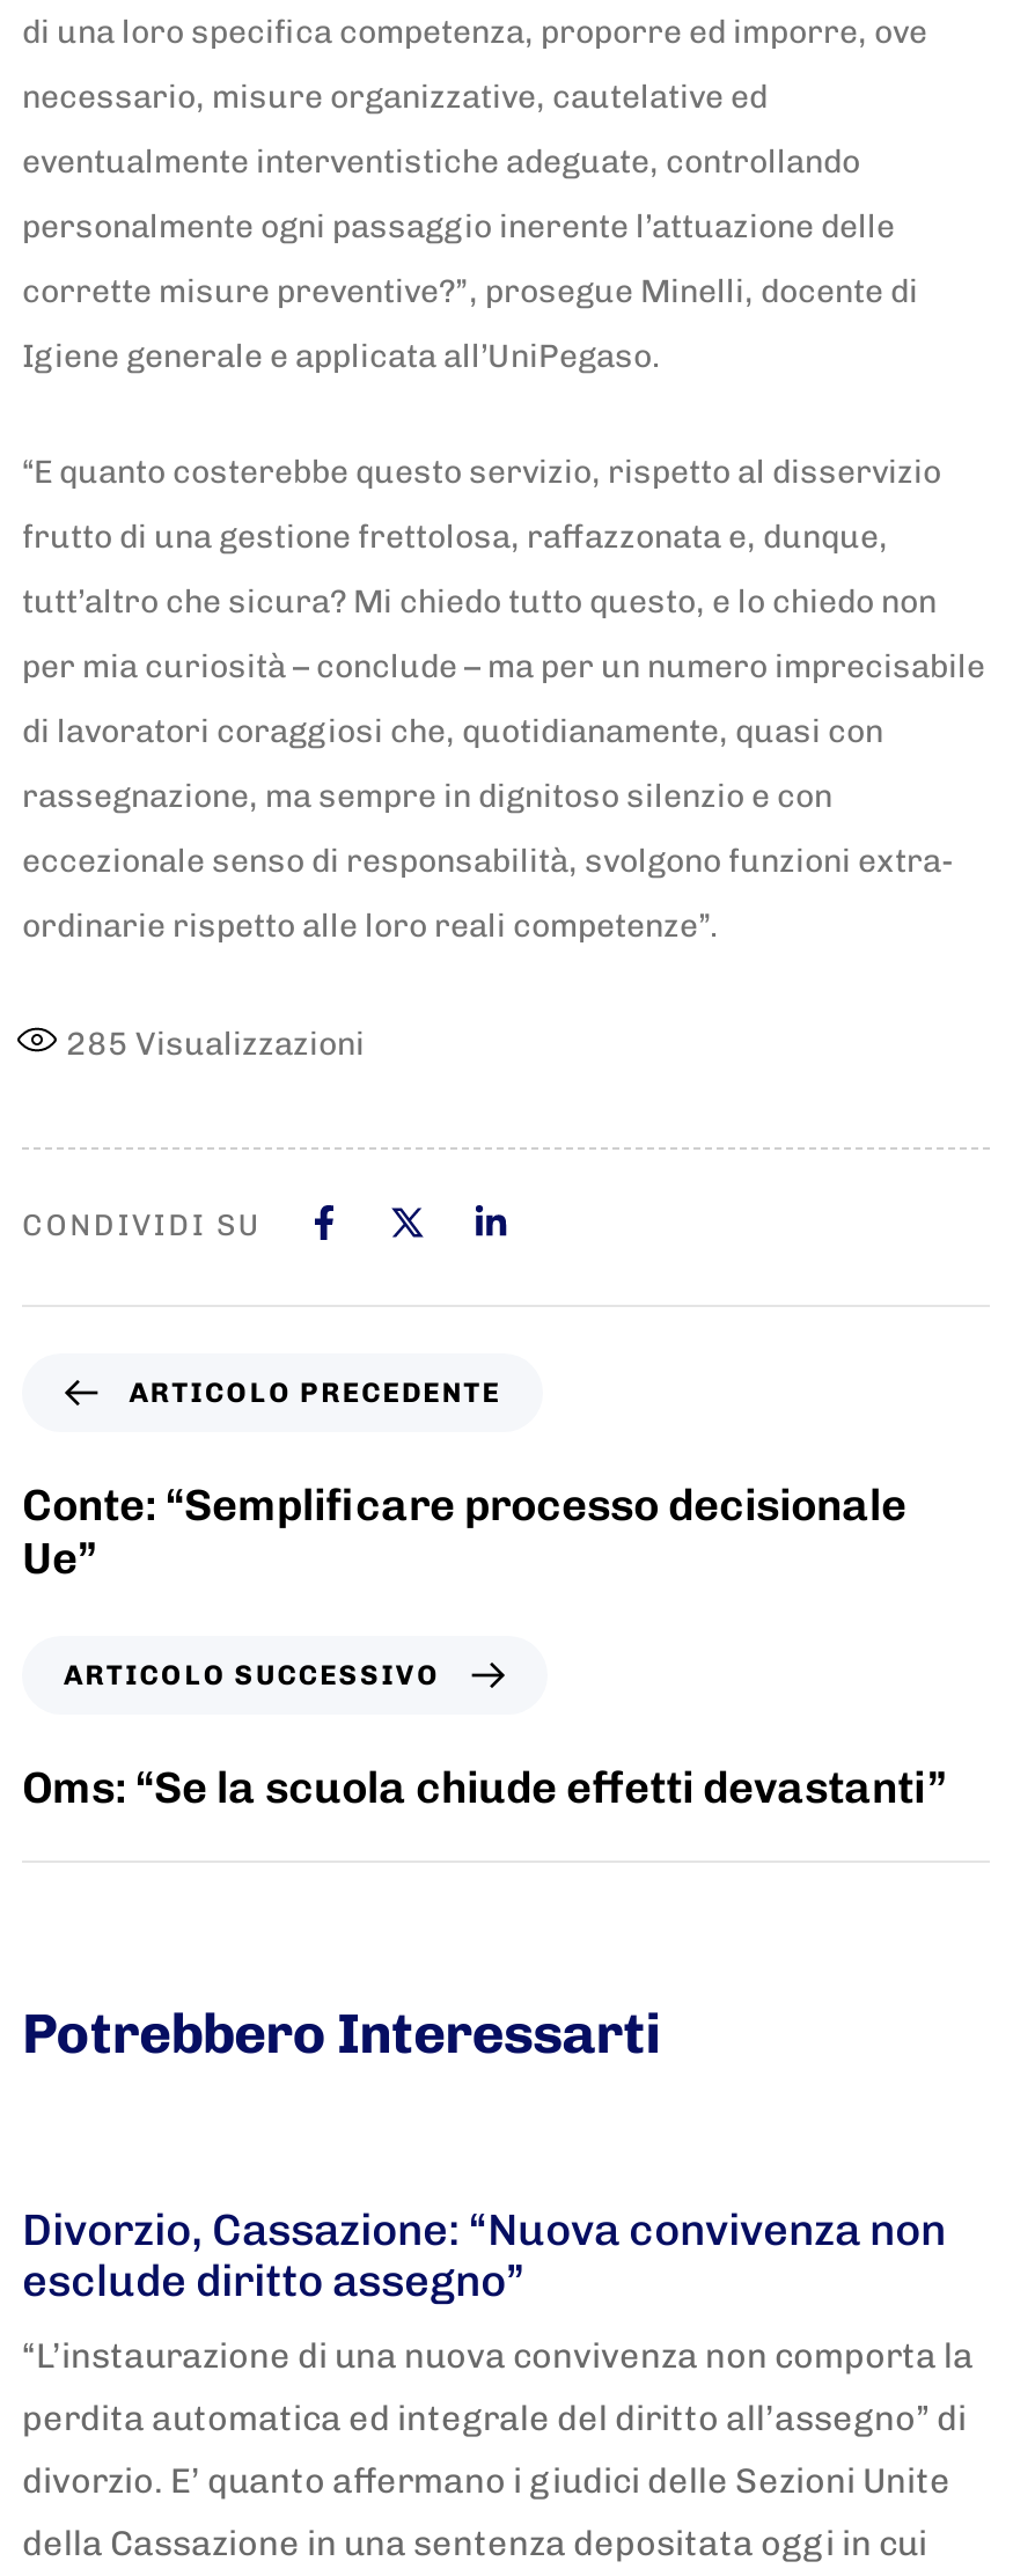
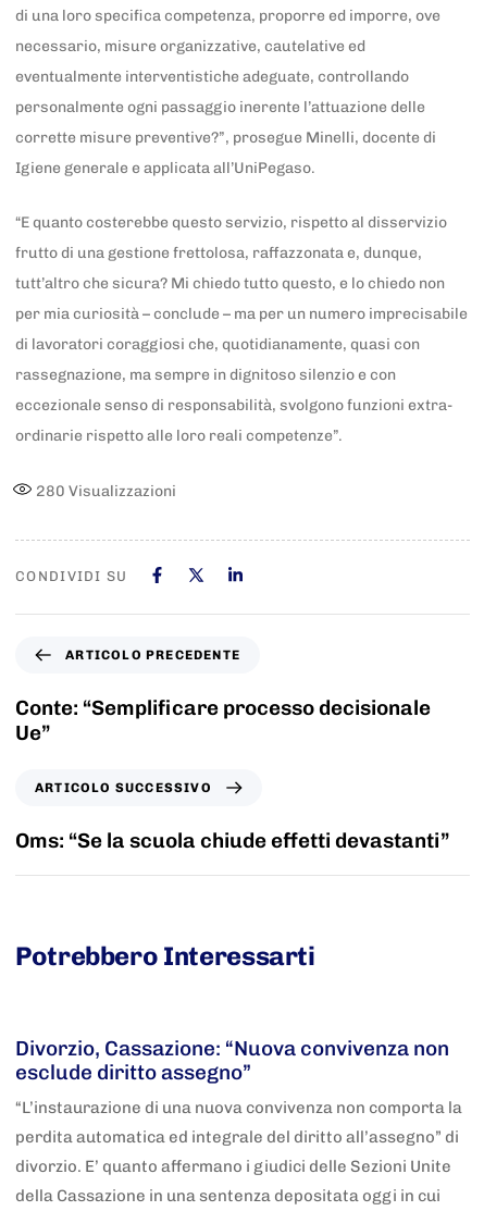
- 285 Visualizzazioni
+ 280 Visualizzazioni
